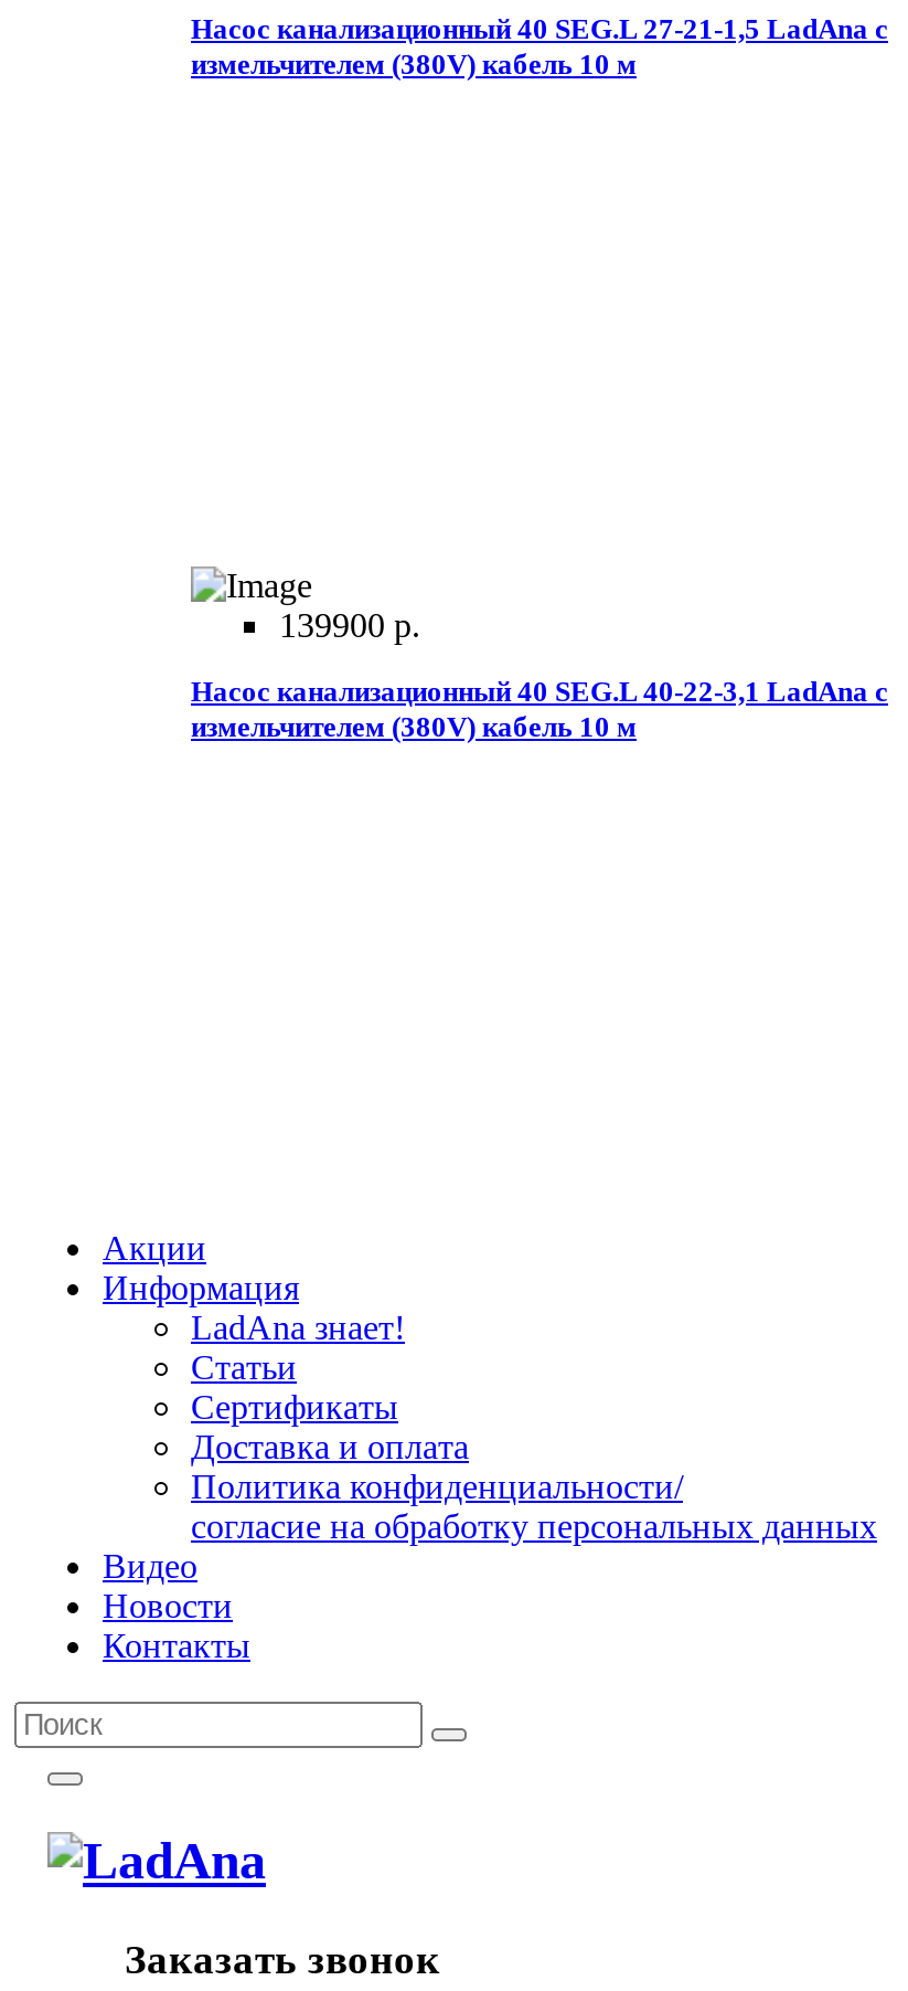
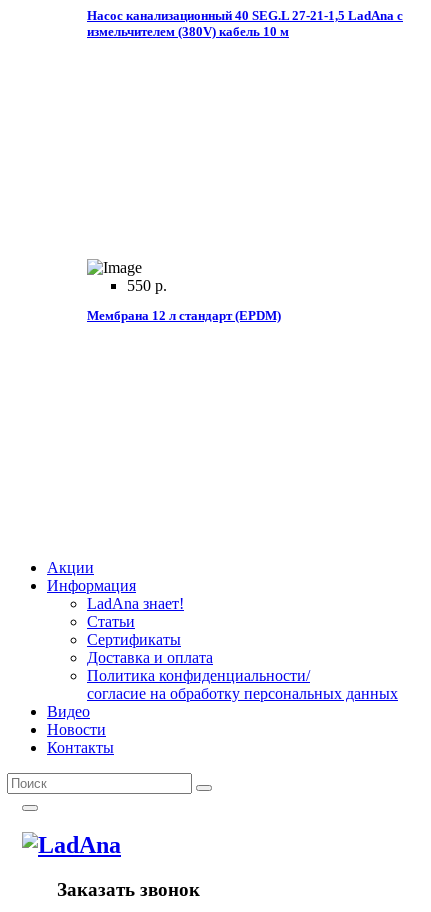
- 139900 р.
+ 550 р.

- Насос канализационный 40 SEG.L 40-22-3,1 LadAna с
- измельчителем (380V) кабель 10 м
+ Мембрана 12 л стандарт (EPDM)
